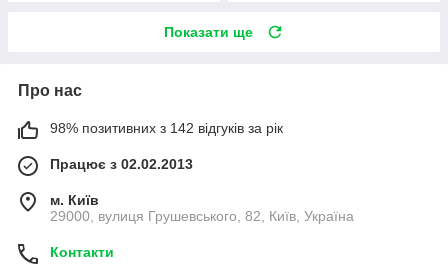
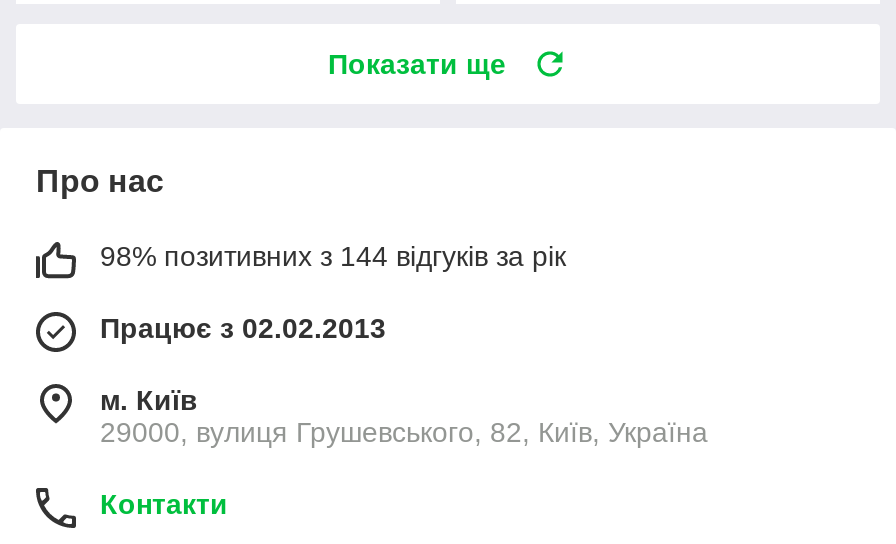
- 98% позитивних з 142 відгуків за рік
+ 98% позитивних з 144 відгуків за рік
